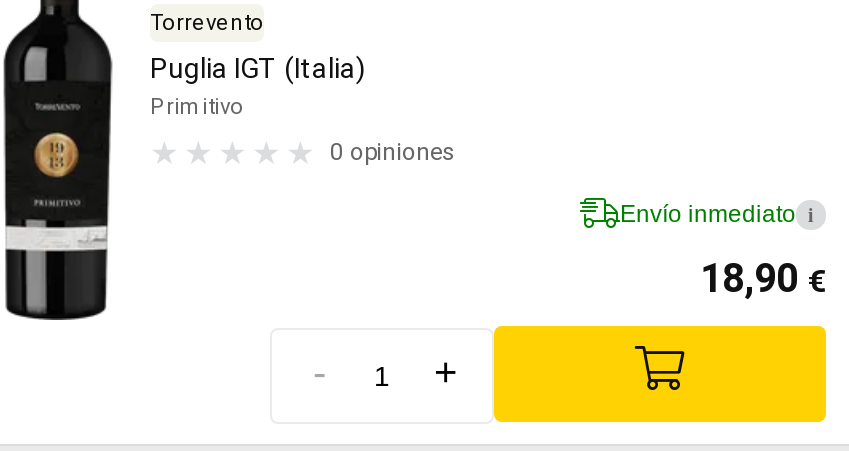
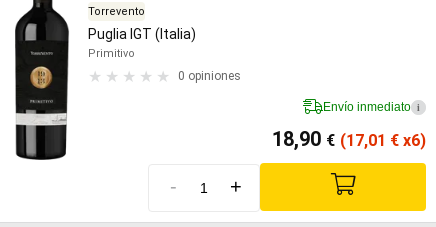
- 18,90 €
+ 18,90 € (17,01 €x6)
